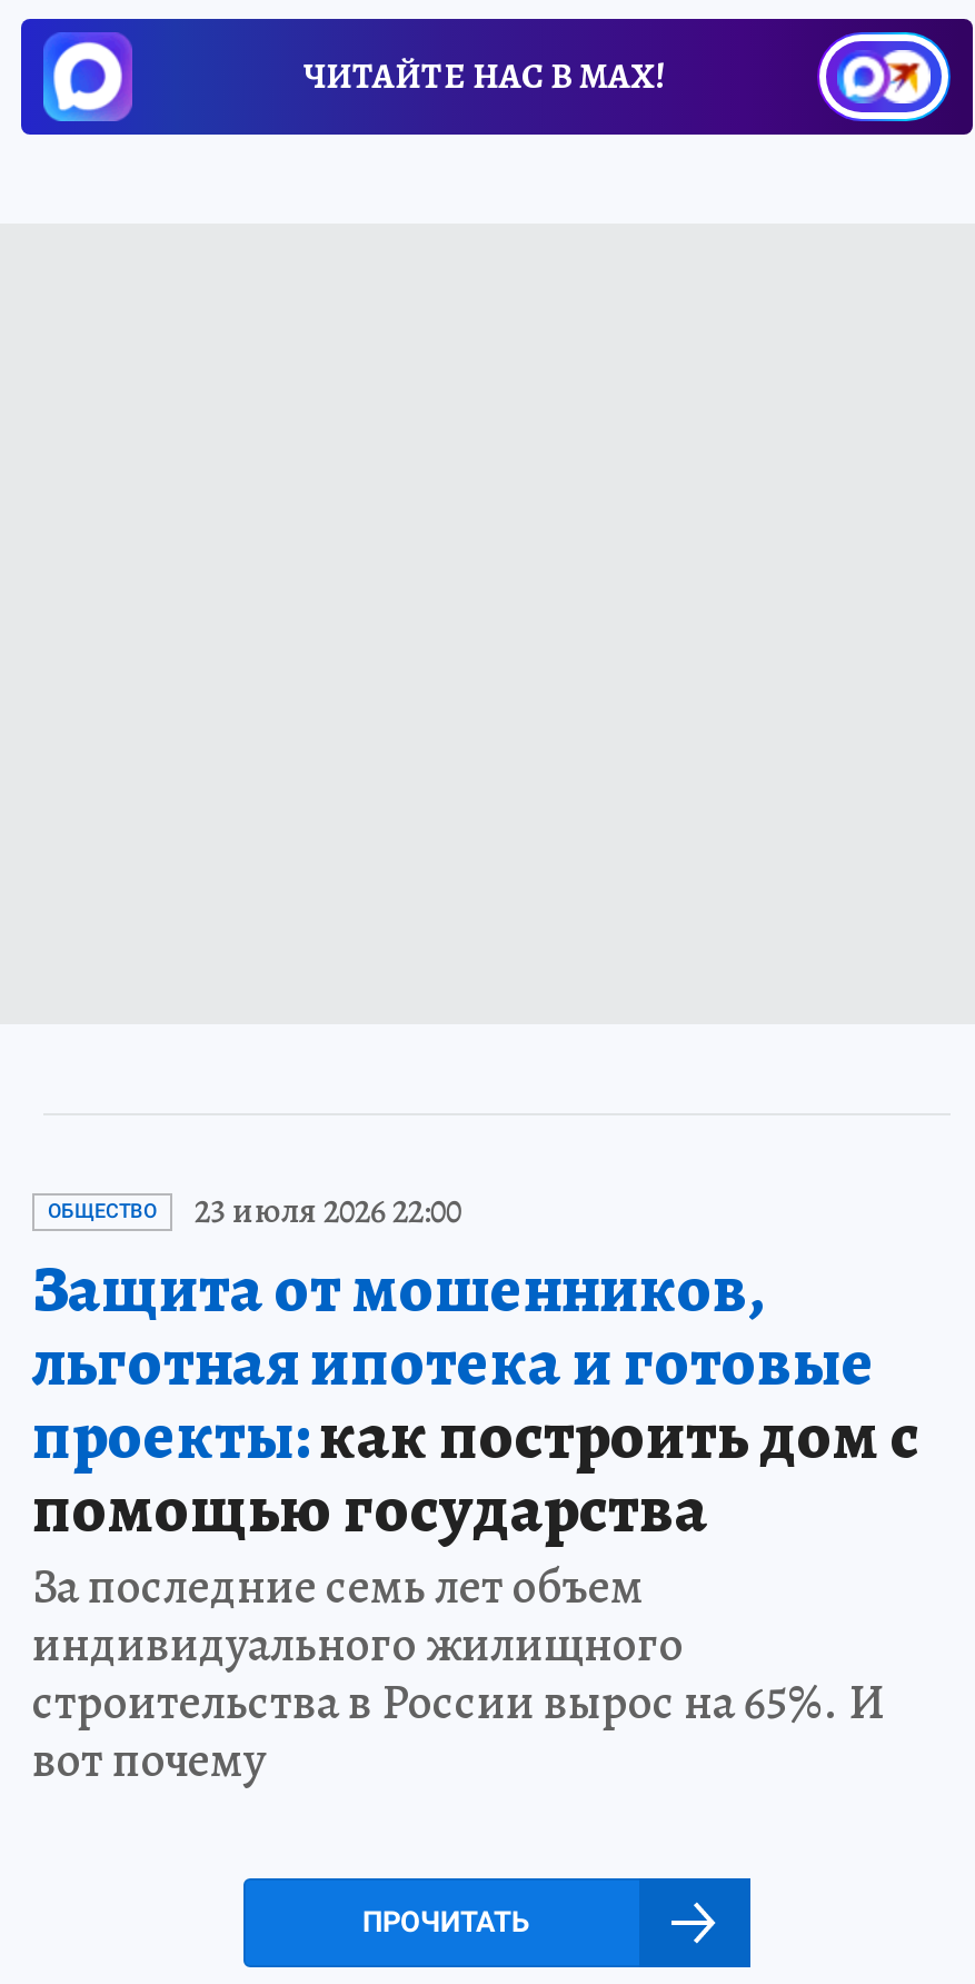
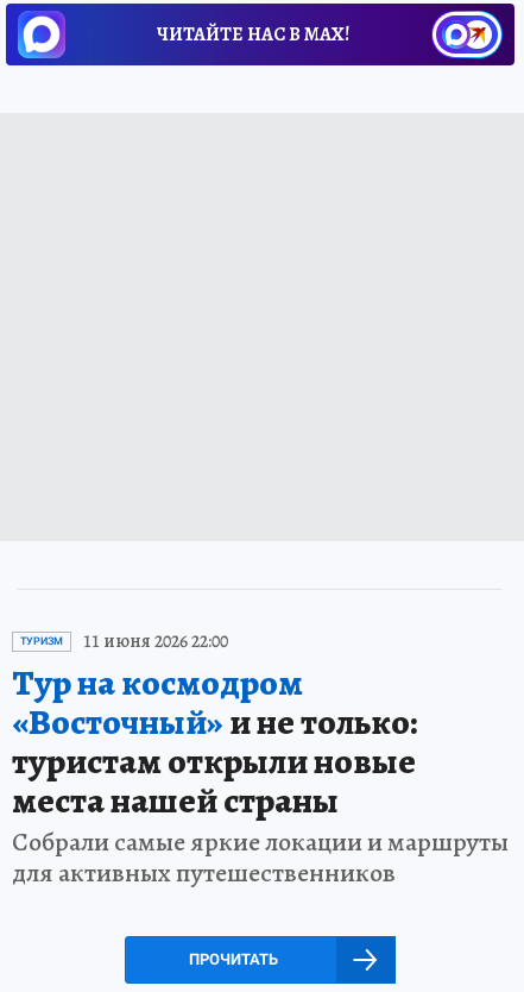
- ОБЩЕСТВО
- 23 июля 2026 22:00
- Защита от мошенников,
- льготная ипотека и готовые
- проекты:как построить дом с
- помощью государства
- За последние семь лет объем
- индивидуального жилищного
- строительства в России вырос на 65%. И
- вот почему
+ ТУРИЗМ
+ 11 июня 2026 22:00
+ Тур на космодром
+ «Восточный»и не только:
+ туристам открыли новые
+ места нашей страны
+ Собрали самые яркие локации и маршруты
+ для активных путешественников
